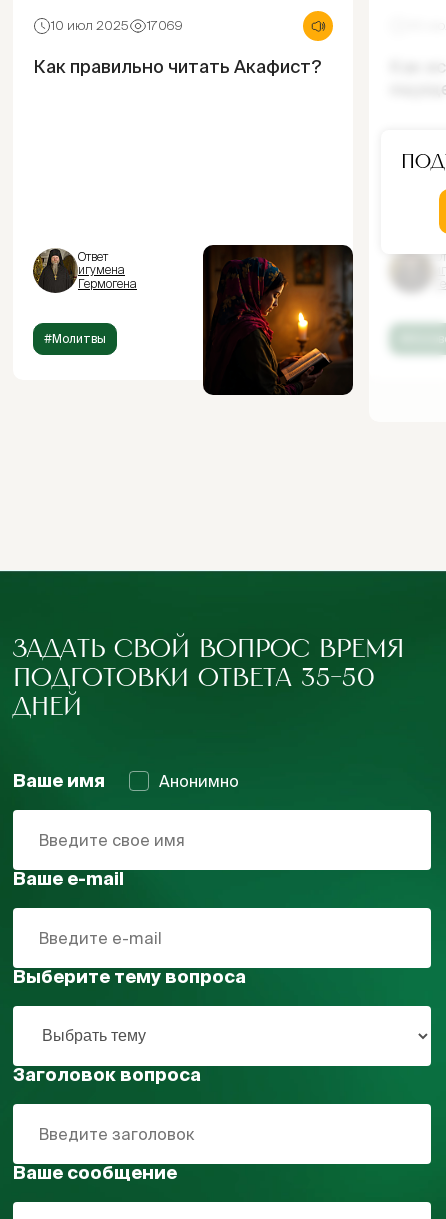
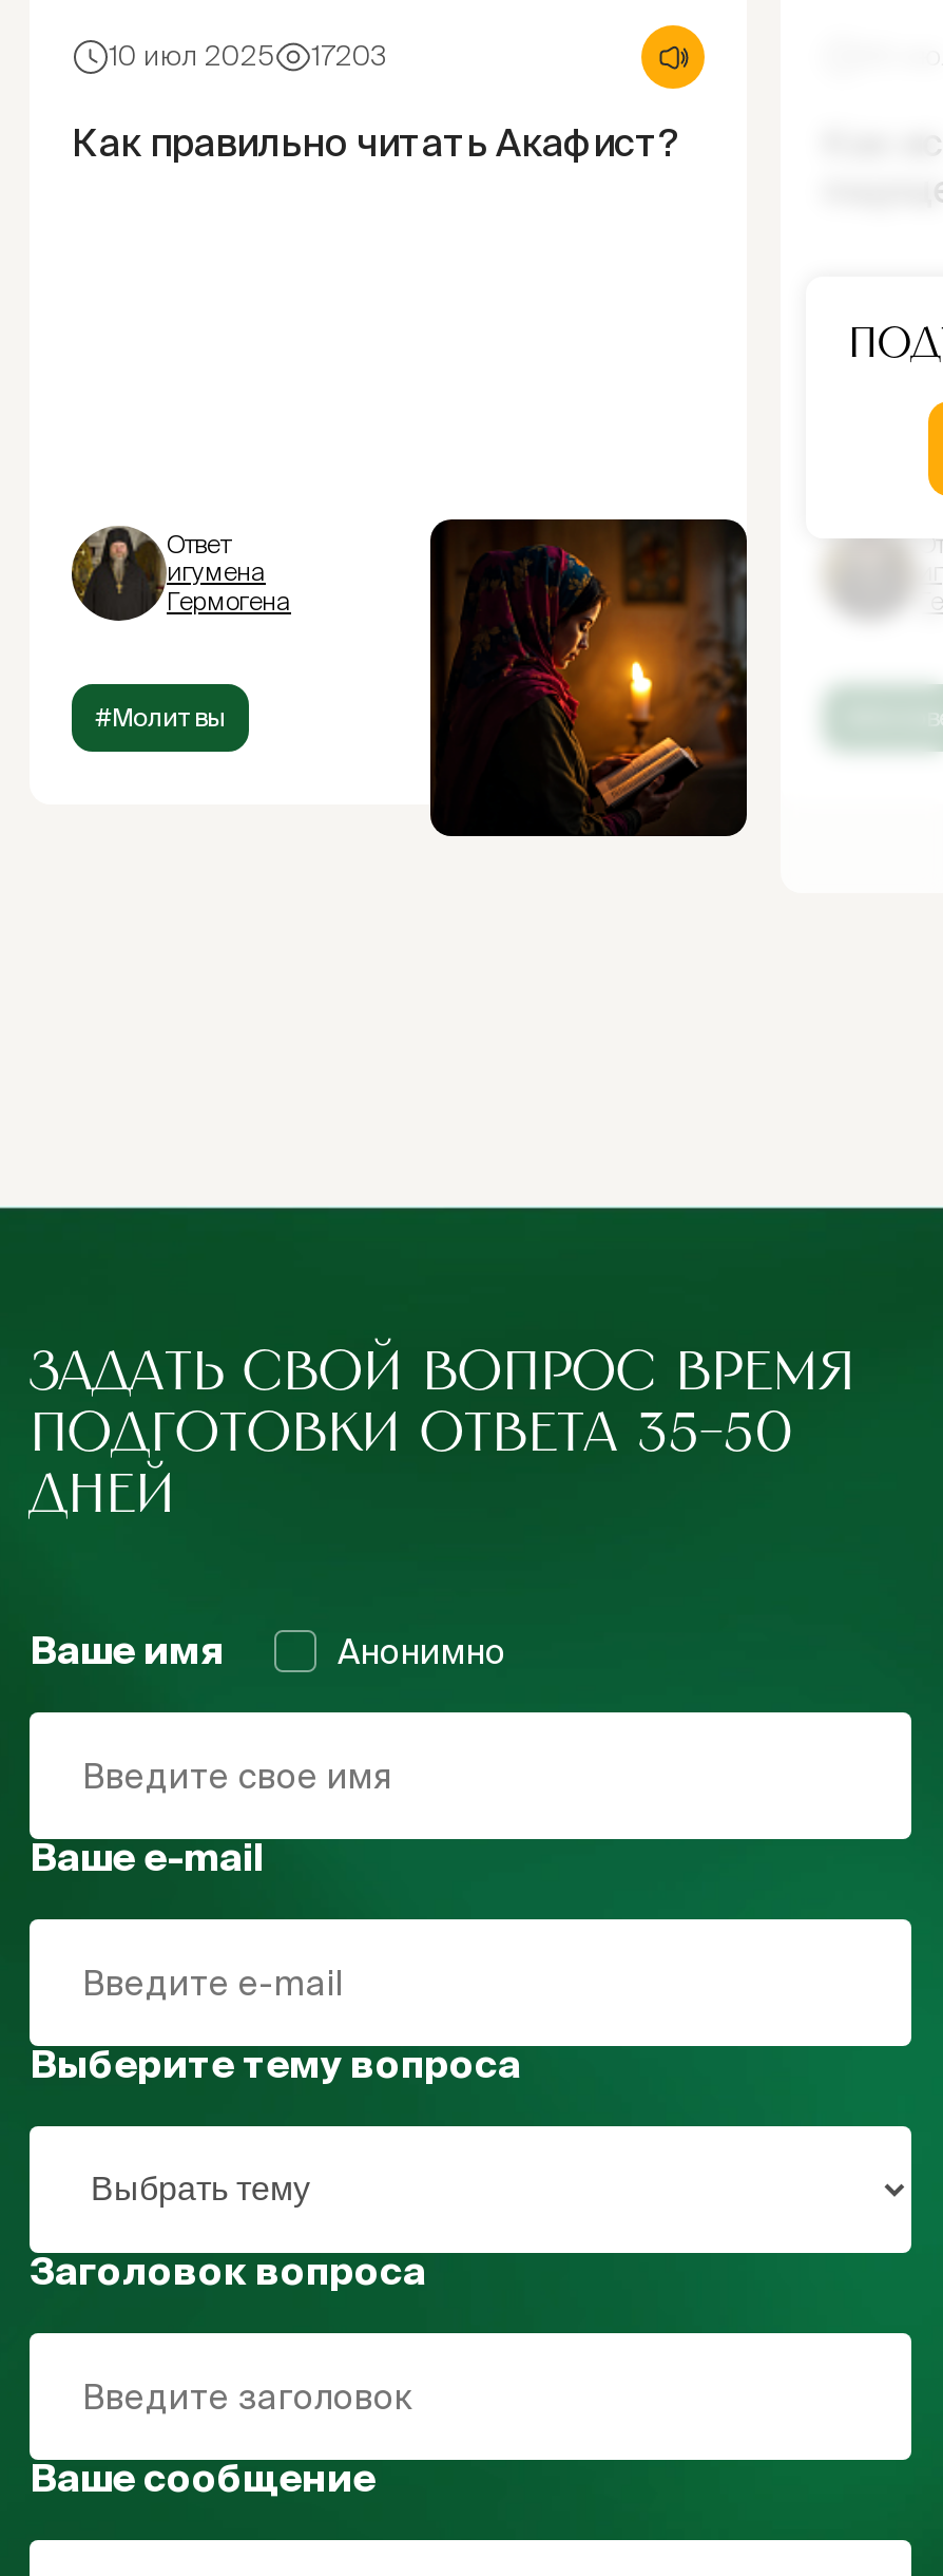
- 17069
+ 17203
